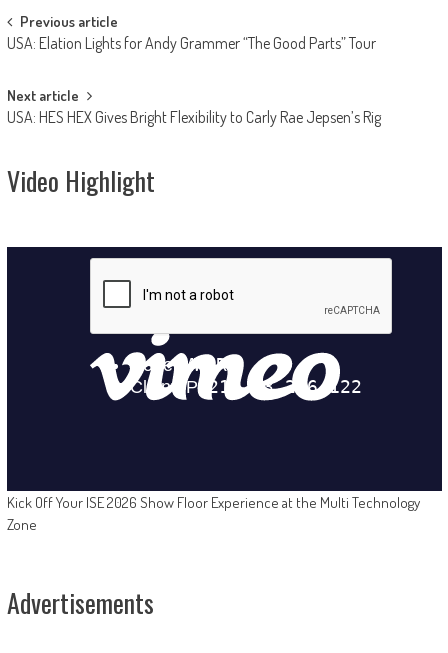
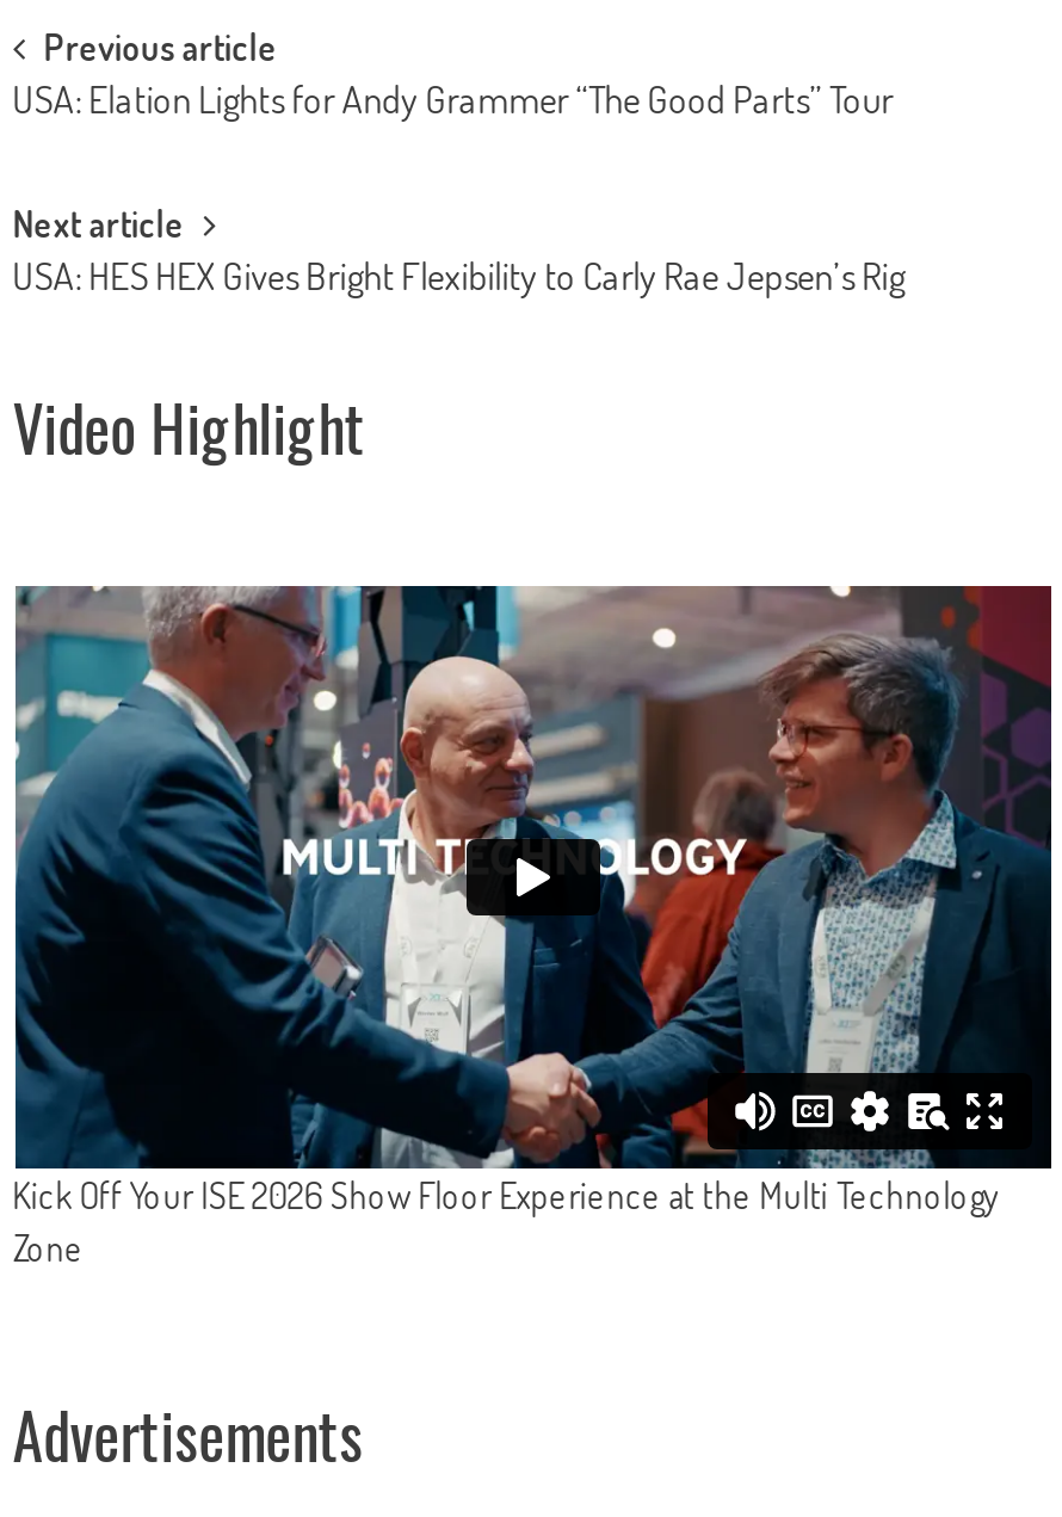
- [image]
+ [image]
